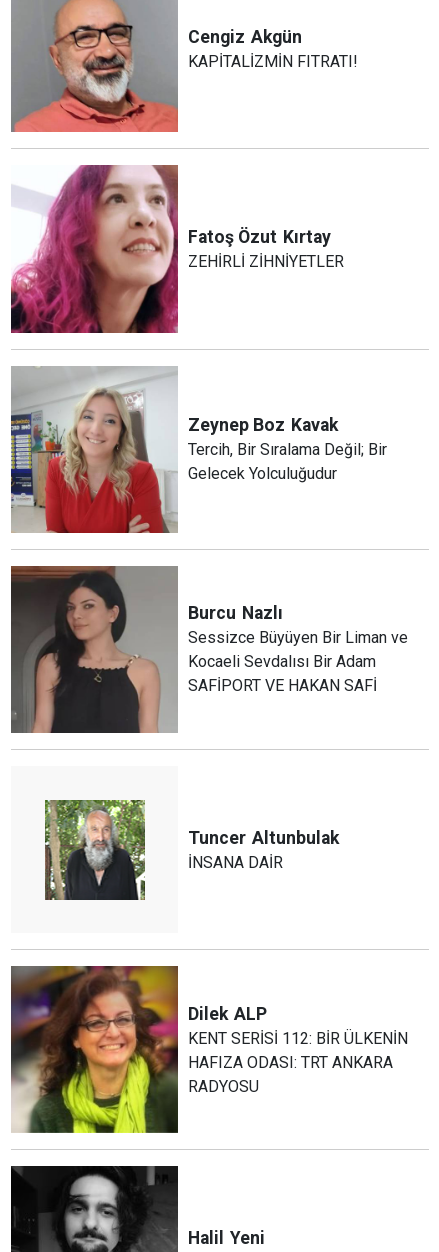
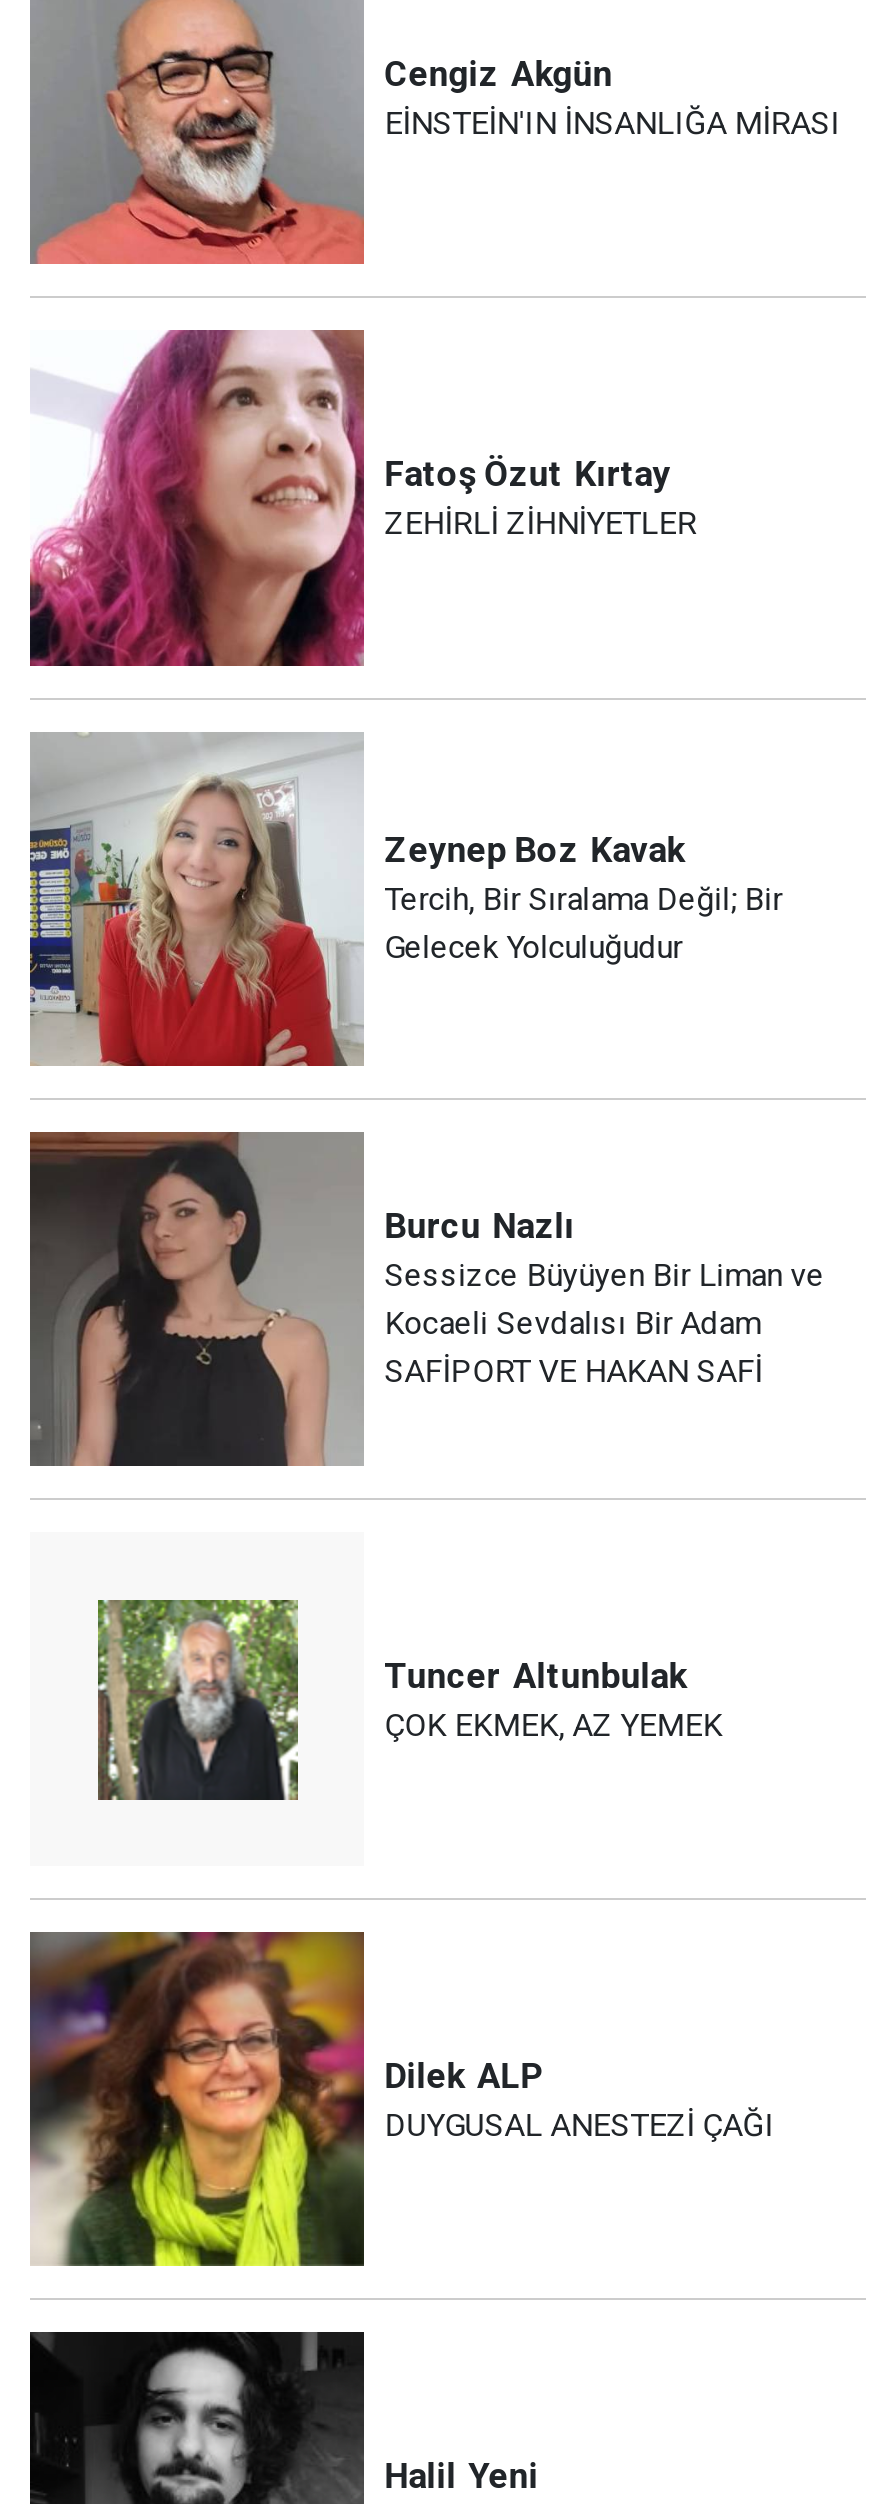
- KAPİTALİZMİN FITRATI!
+ EİNSTEİN'IN İNSANLIĞA MİRASI

- İNSANA DAİR
+ ÇOK EKMEK, AZ YEMEK

moved down: Dilek ALP

- KENT SERİSİ 112: BİR ÜLKENİN
- HAFIZA ODASI: TRT ANKARA
- RADYOSU
+ DUYGUSAL ANESTEZİ ÇAĞI
